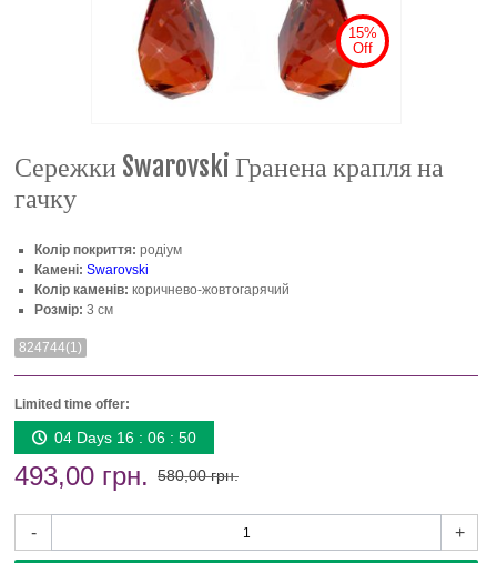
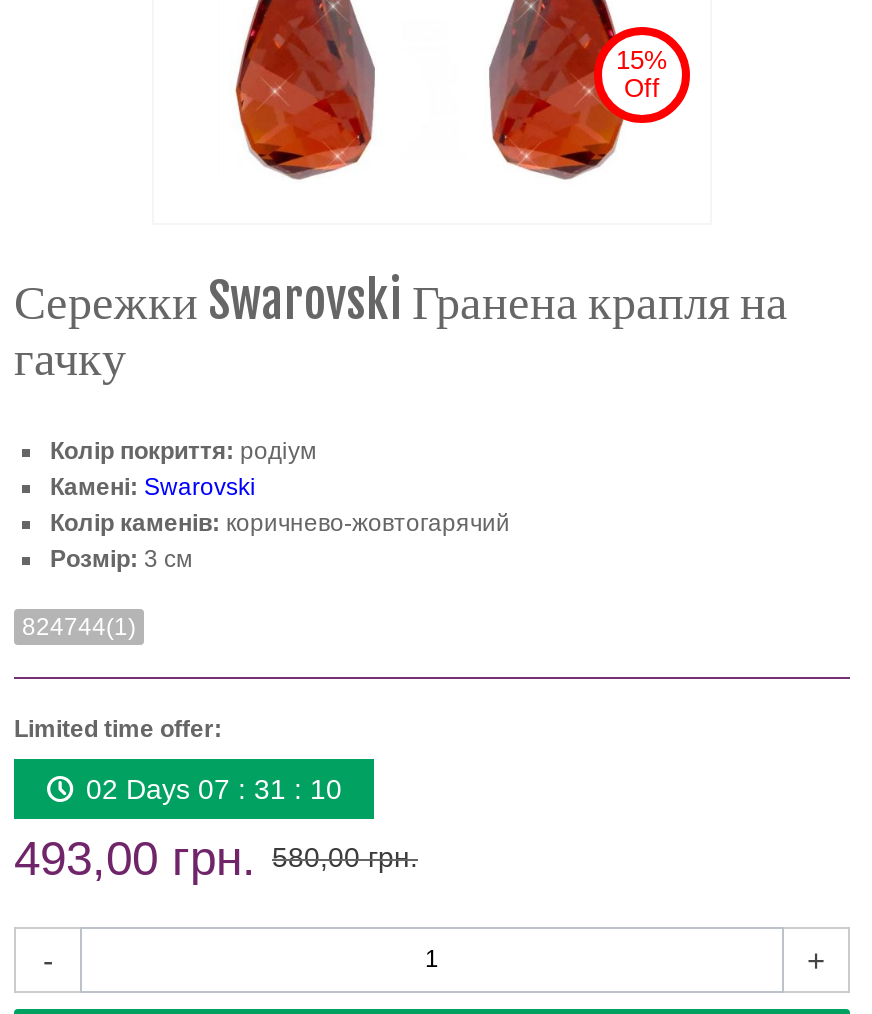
- 04 Days 16 : 06 : 50
+ 02 Days 07 : 31 : 10
